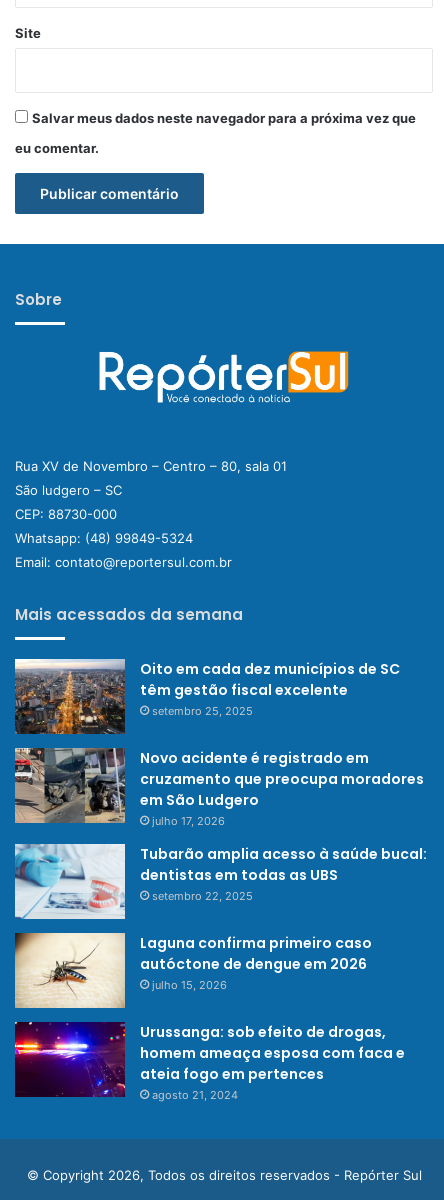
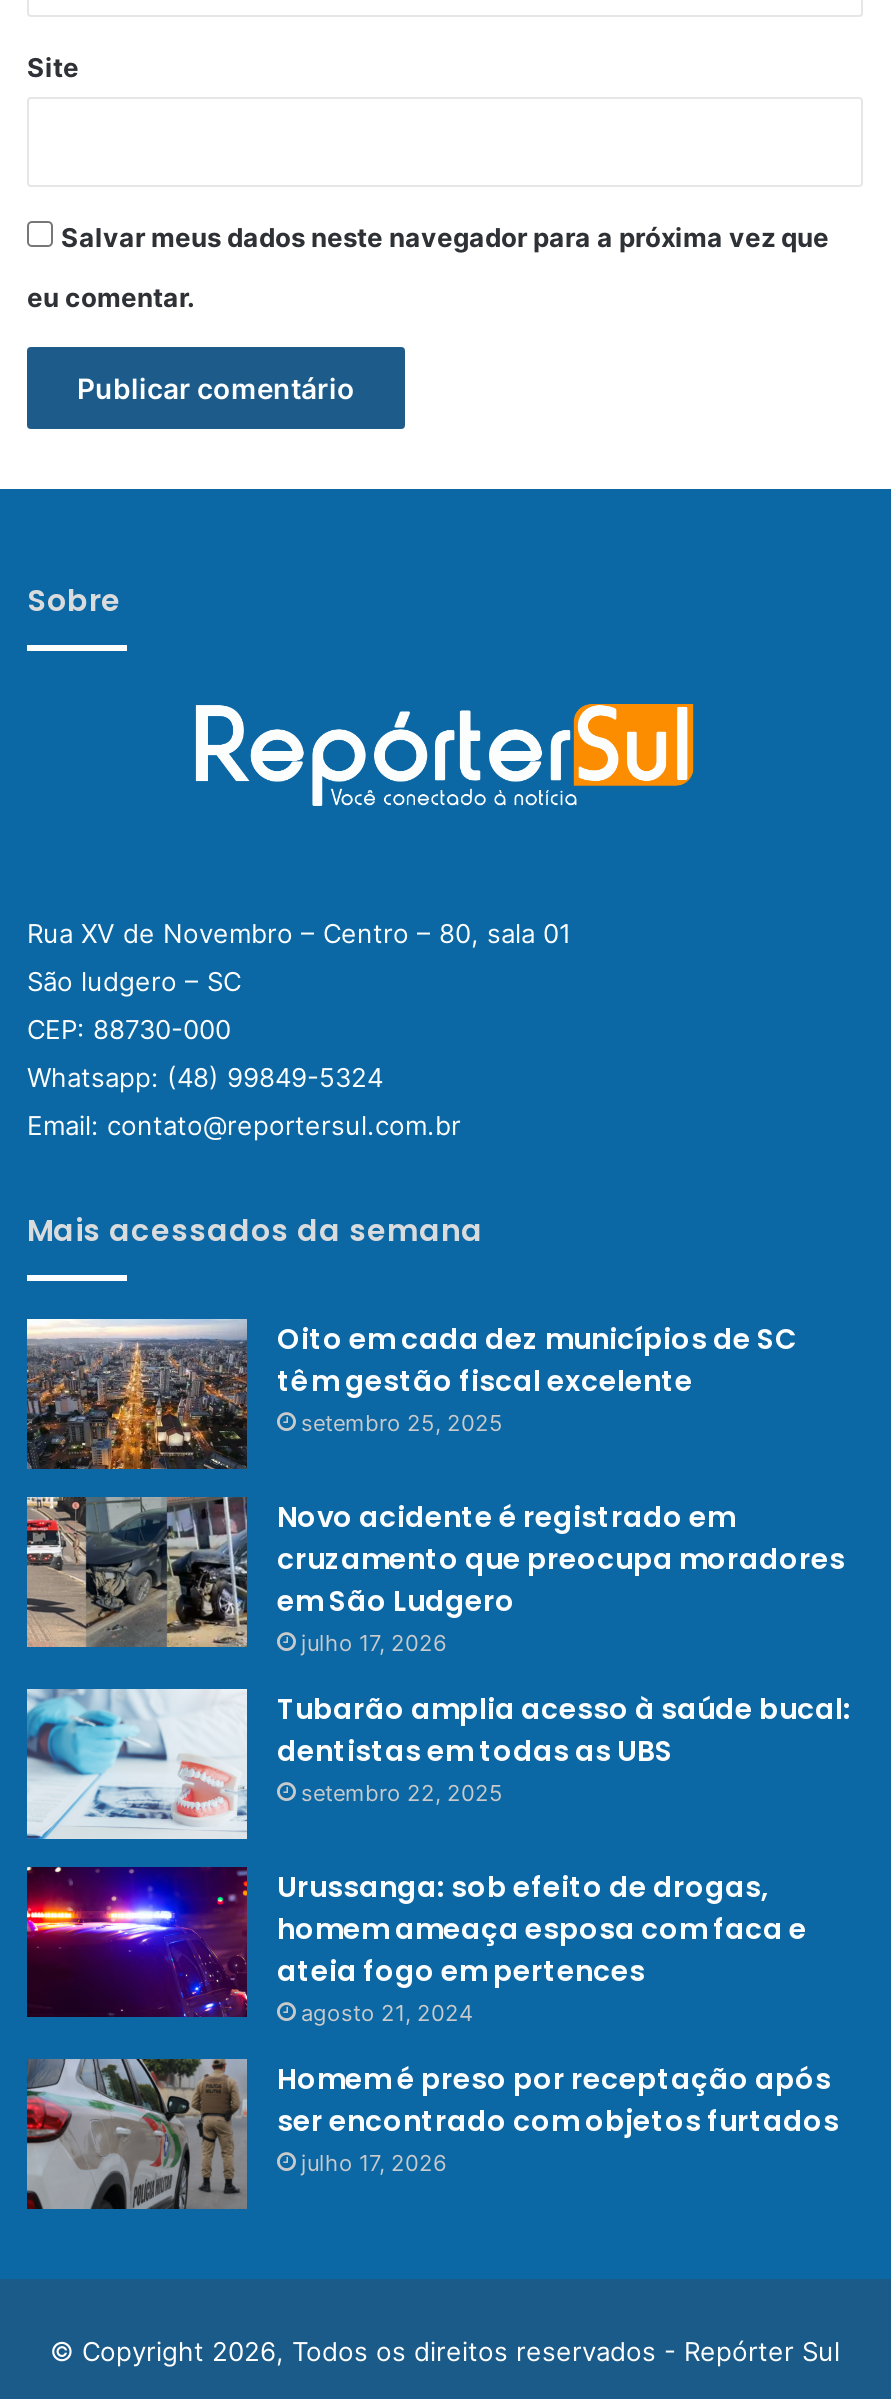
- [image]
- Laguna confirma primeiro caso
- autóctone de dengue em 2026
- julho 15, 2026

moved up: [image] | Urussanga: sob efeito de drogas, | homem ameaça esposa com faca e | ateia fogo em pertences | agosto 21, 2024

+ [image]
+ Homem é preso por receptação após
+ ser encontrado com objetos furtados
+ julho 17, 2026
